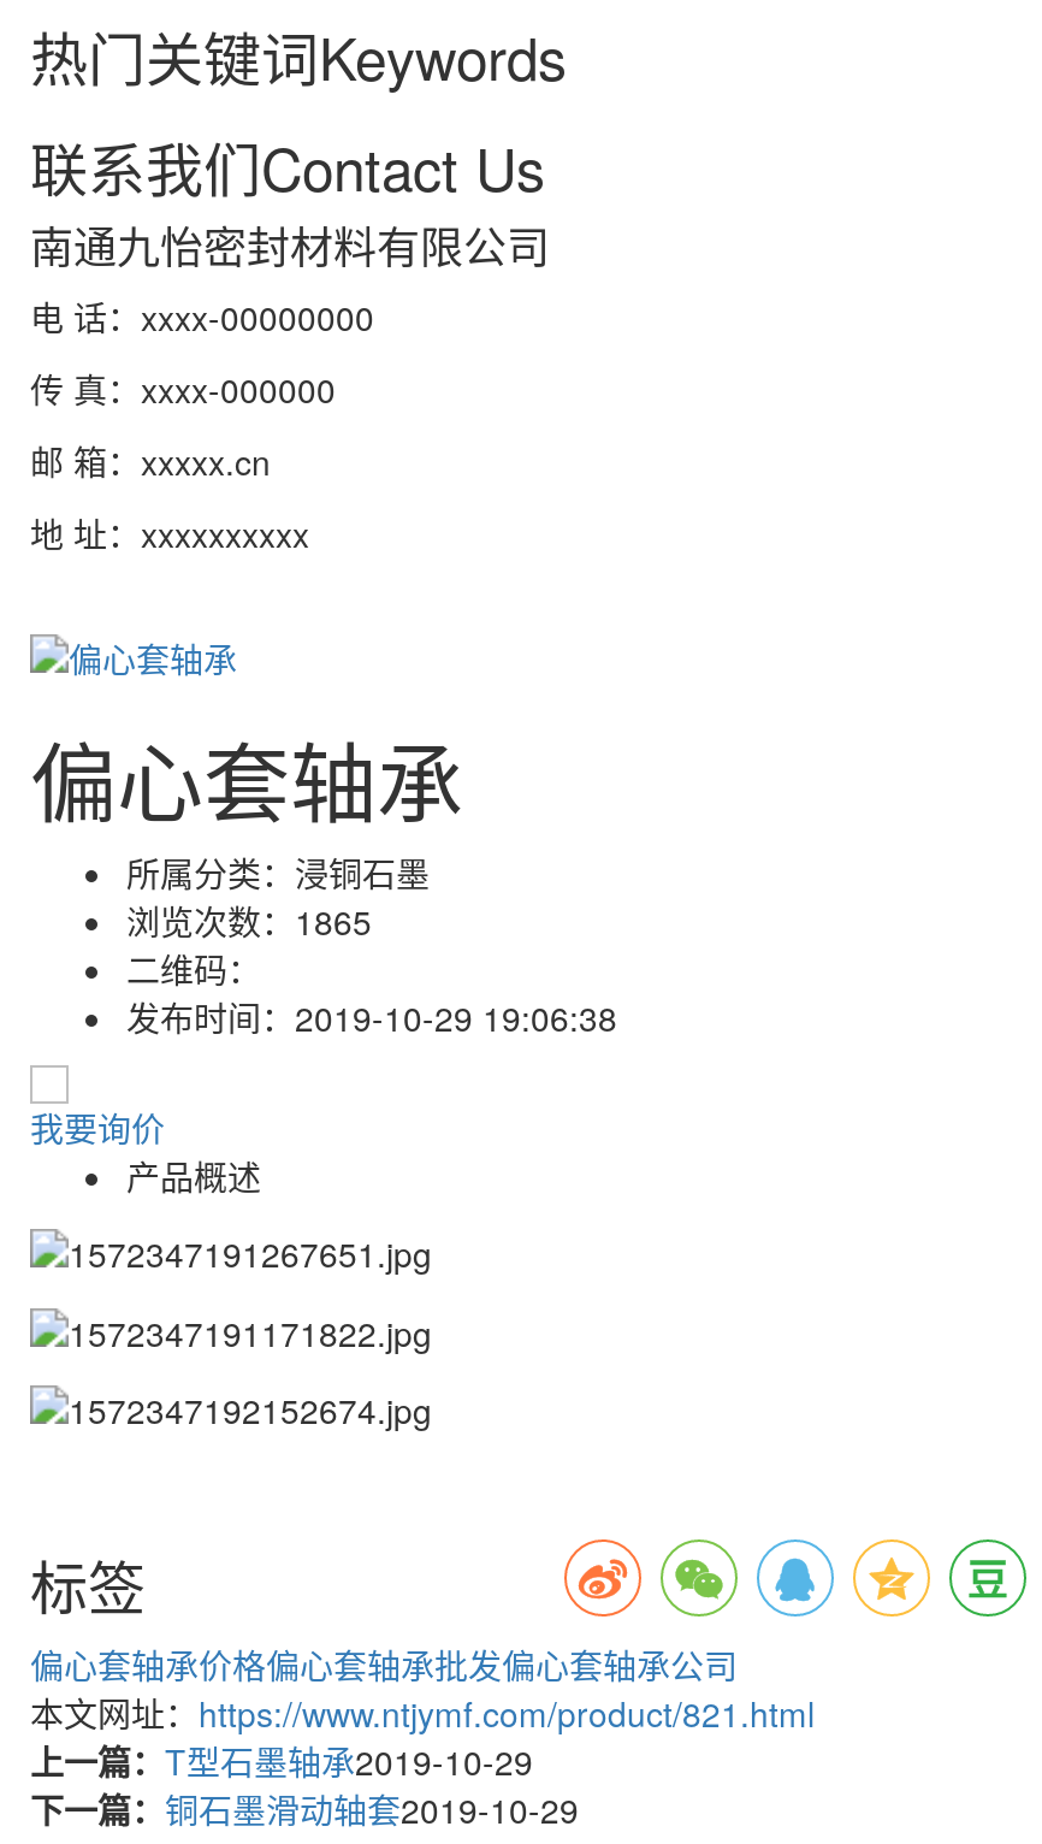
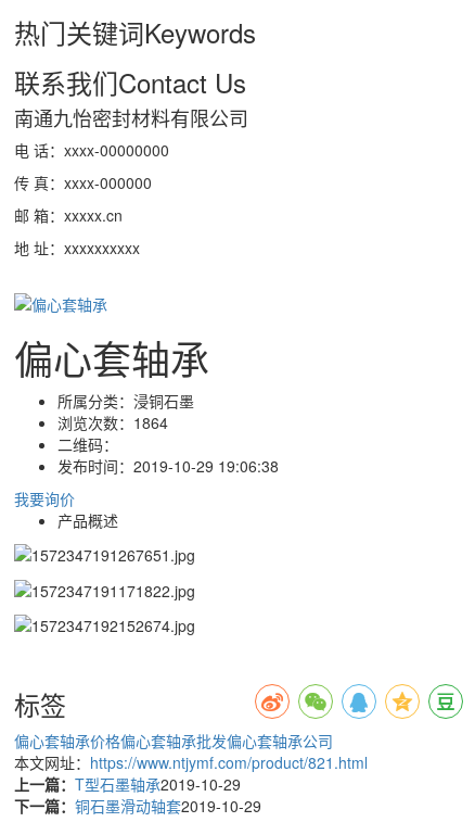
- 浏览次数：1865
+ 浏览次数：1864
